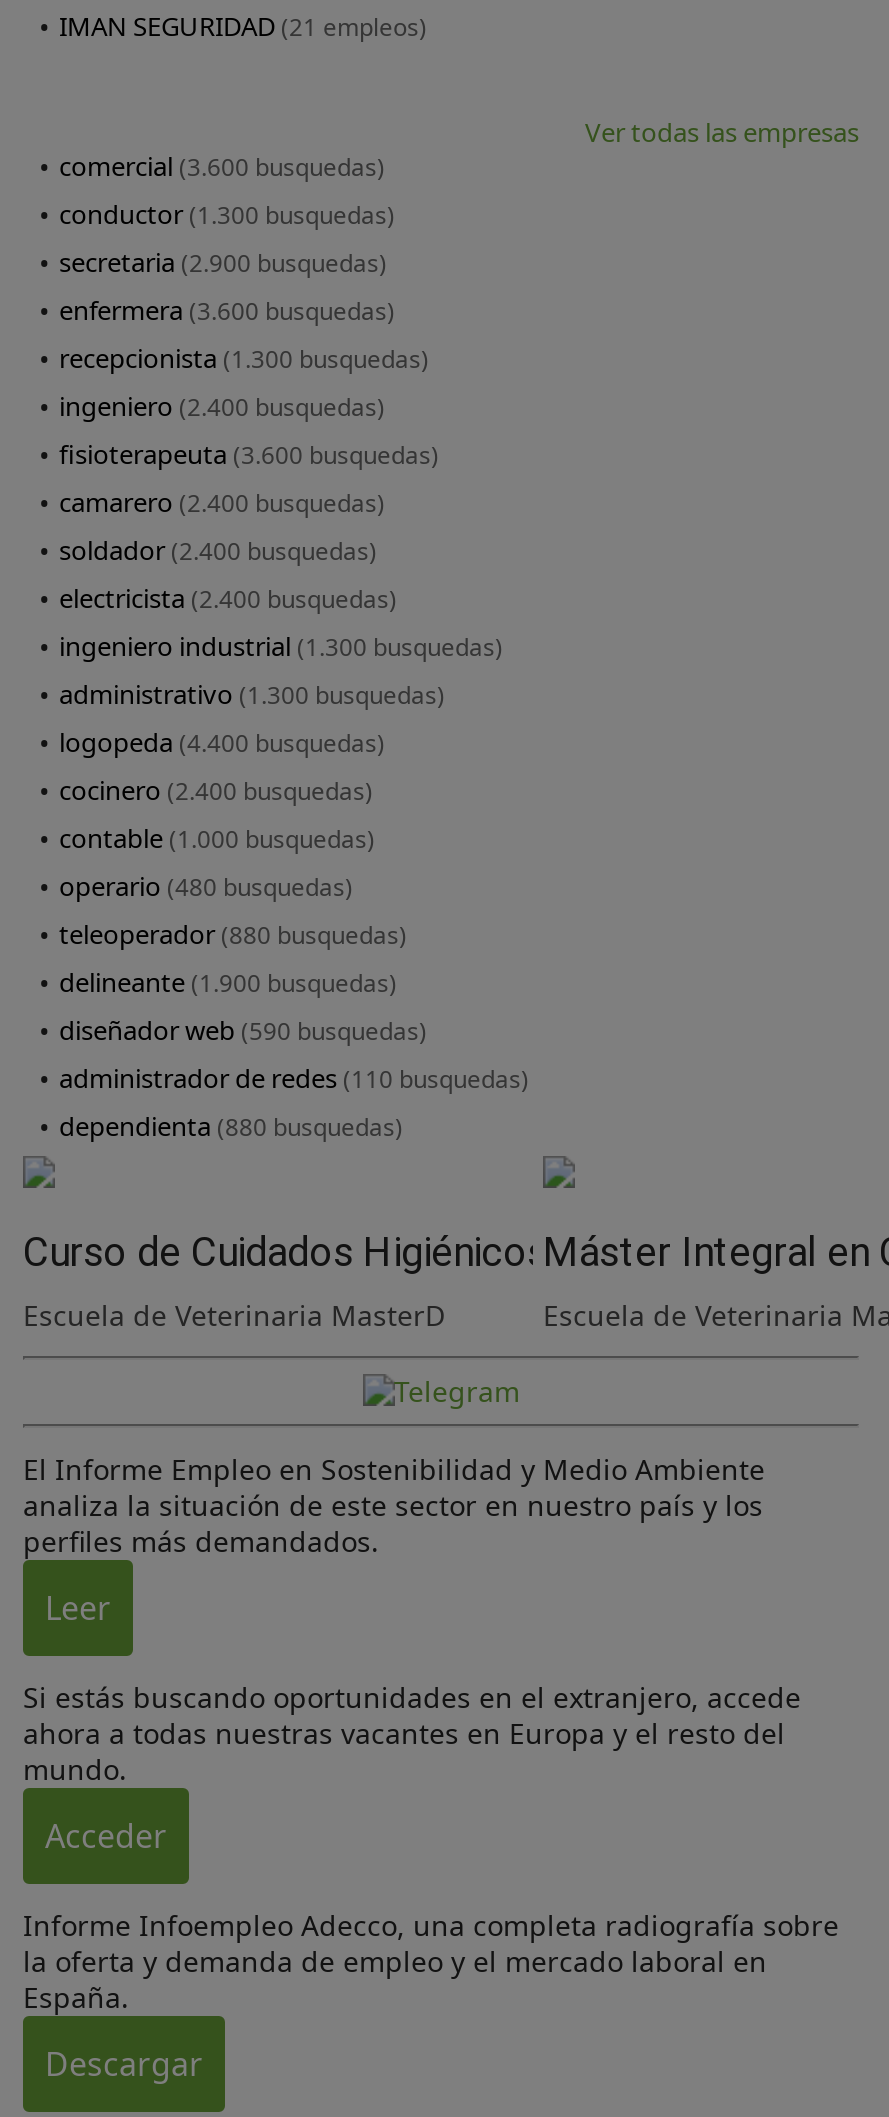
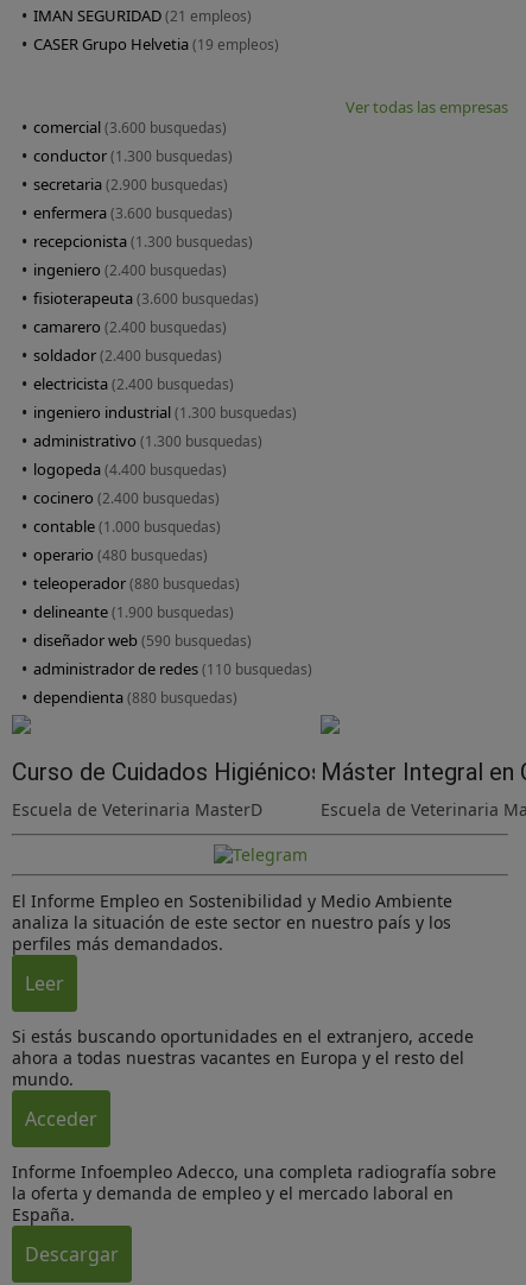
+ CASER Grupo Helvetia (19 empleos)
